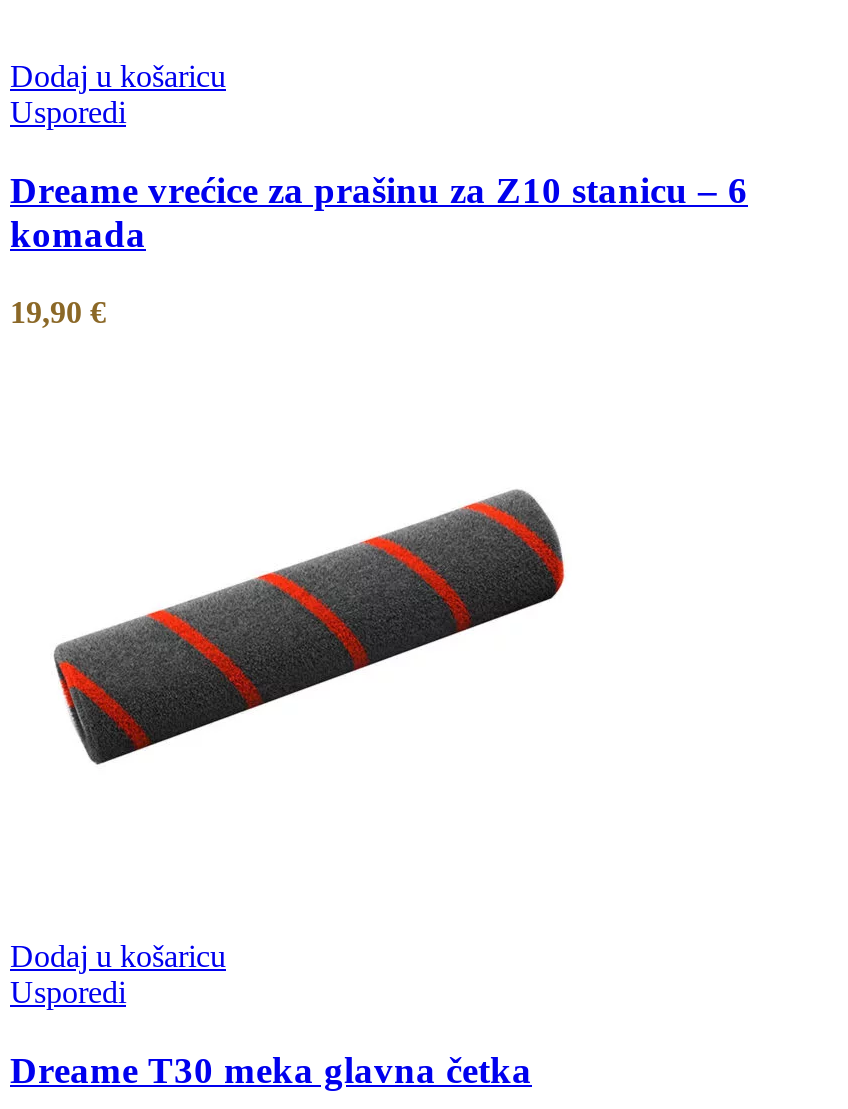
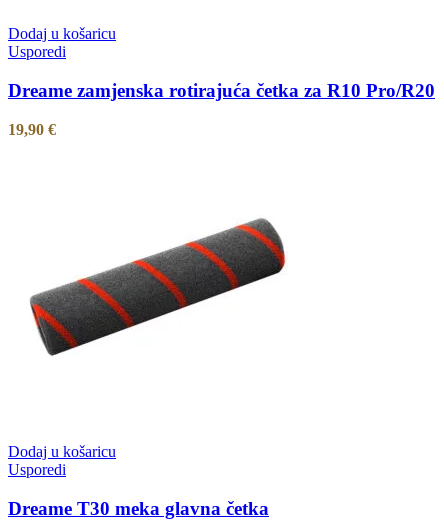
- Dreame vrećice za prašinu za Z10 stanicu – 6
- komada
+ Dreame zamjenska rotirajuća četka za R10 Pro/R20
